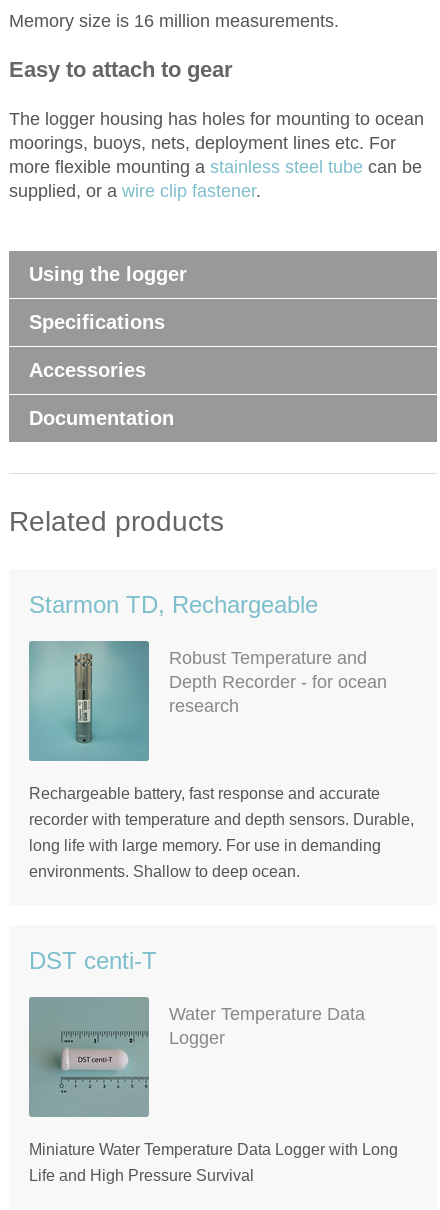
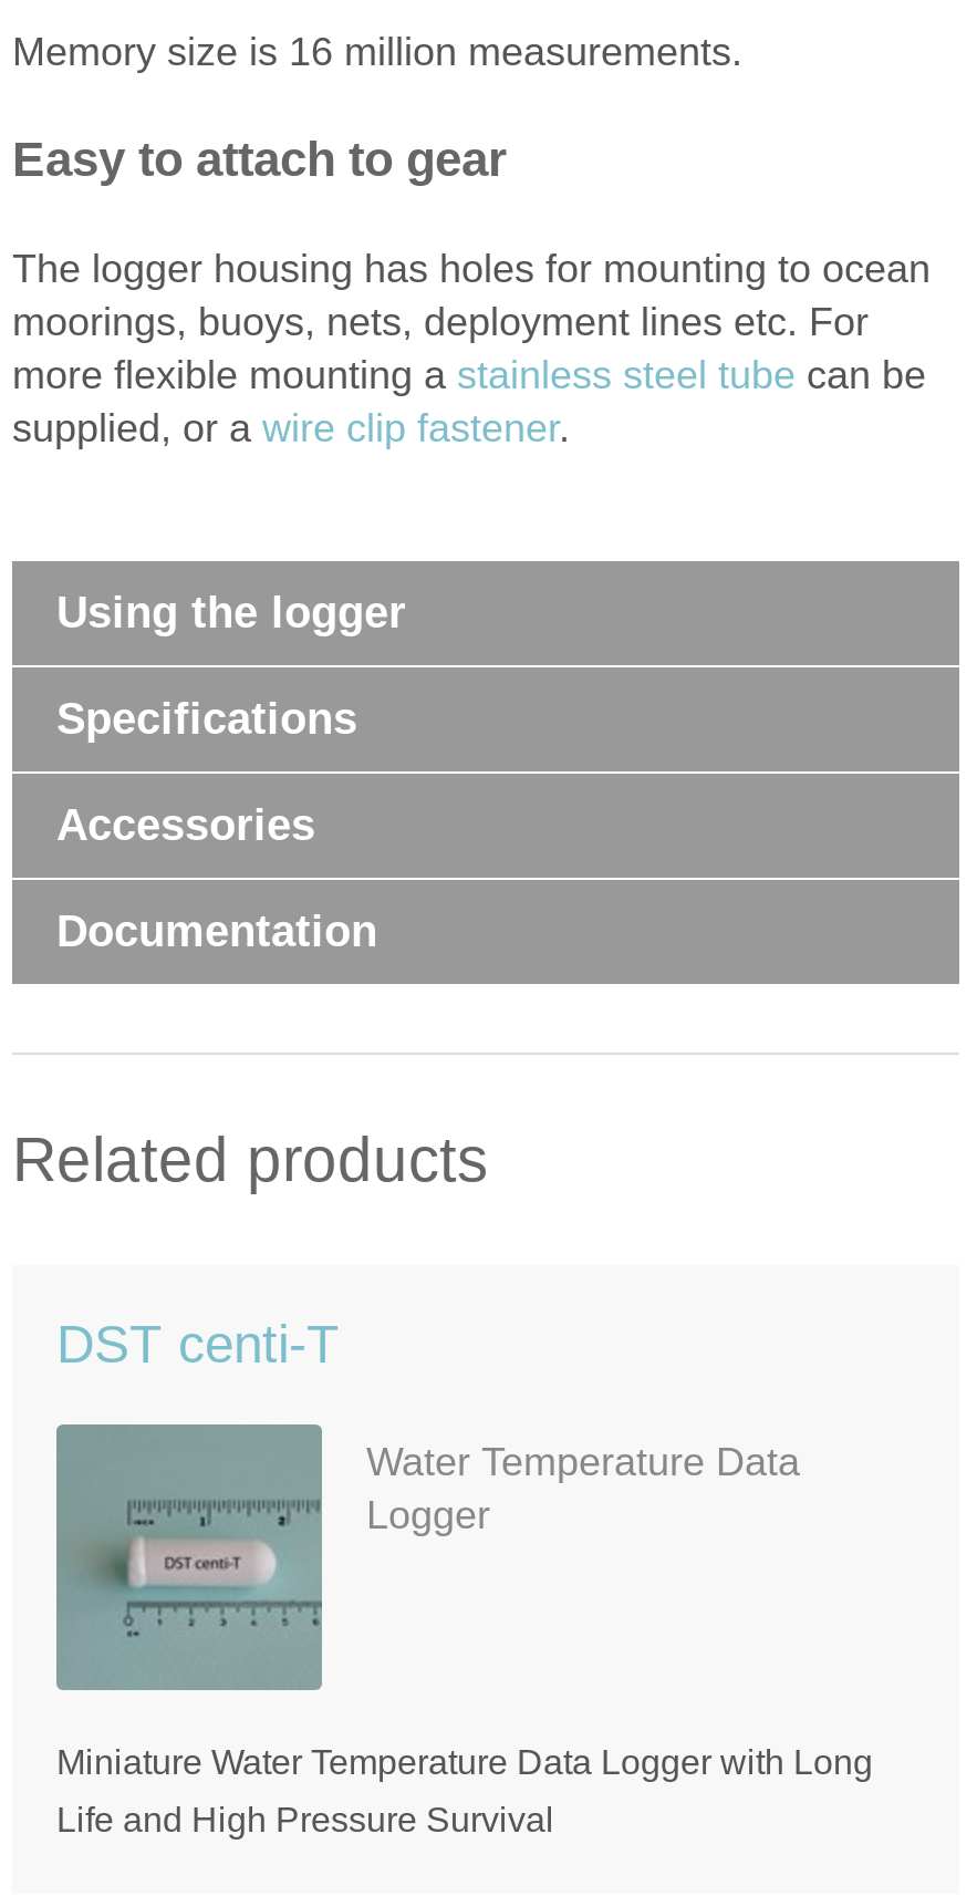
- [image]
- Starmon TD, Rechargeable
- Robust Temperature and
- Depth Recorder - for ocean
- research

- Rechargeable battery, fast response and accurate
- recorder with temperature and depth sensors. Durable,
- long life with large memory. For use in demanding
- environments. Shallow to deep ocean.
